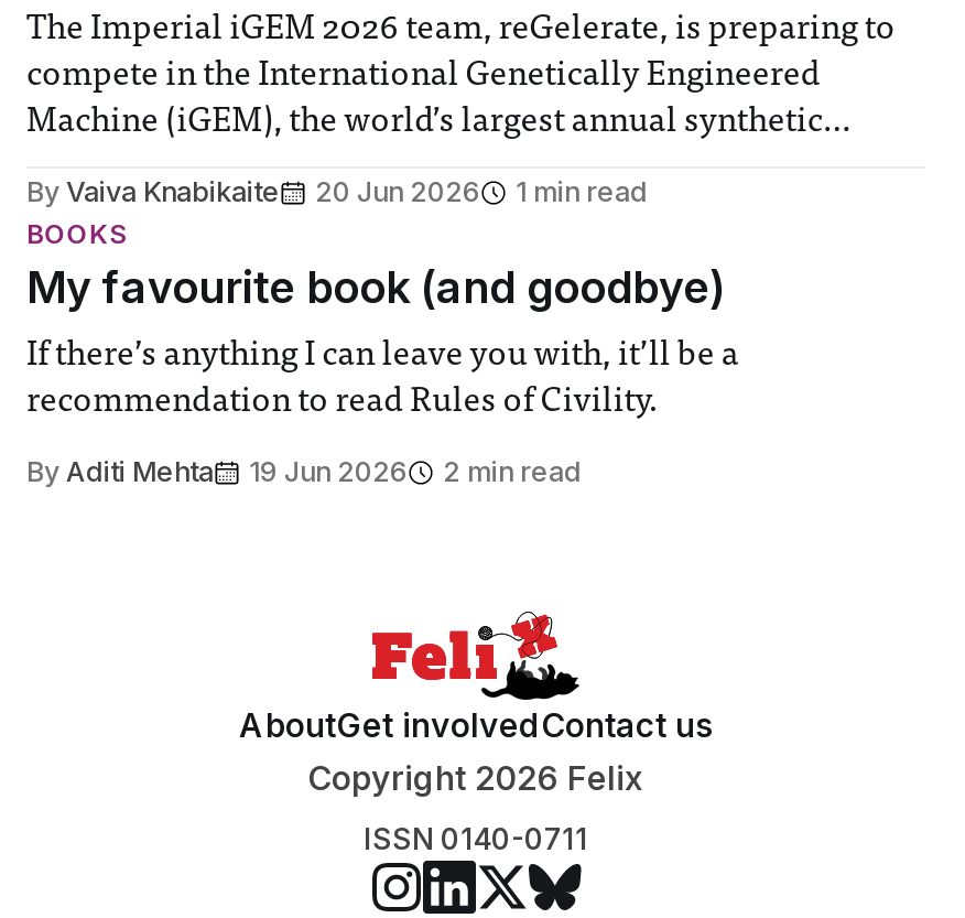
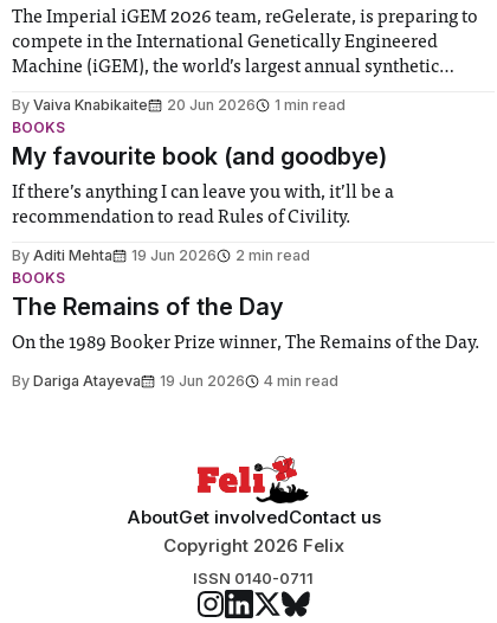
+ BOOKS
+ The Remains of the Day
+ On the 1989 Booker Prize winner, The Remains of the Day.
+ By Dariga Atayeva
+ 19 Jun 2026
+ 4 min read
